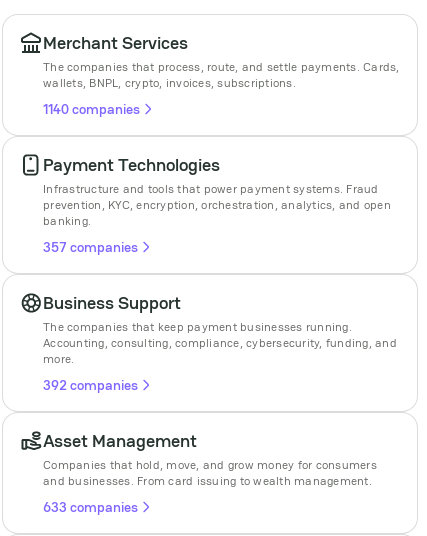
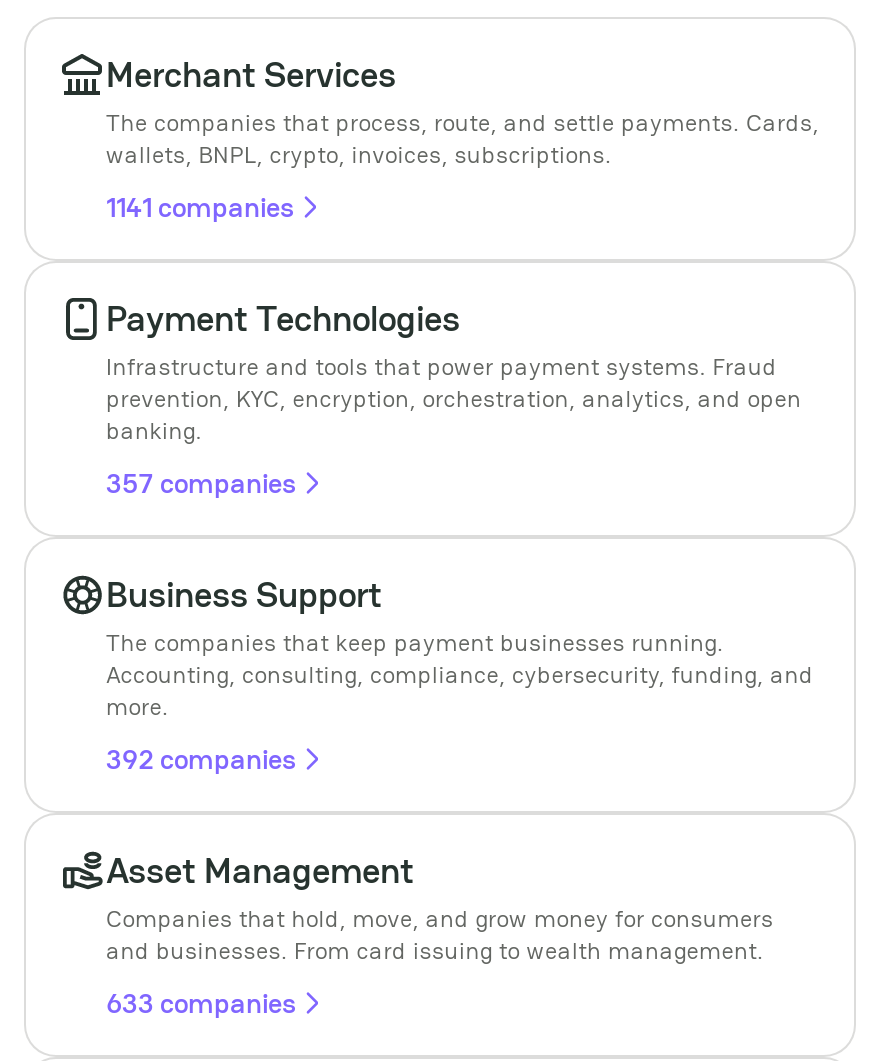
- 1140 companies
+ 1141 companies
